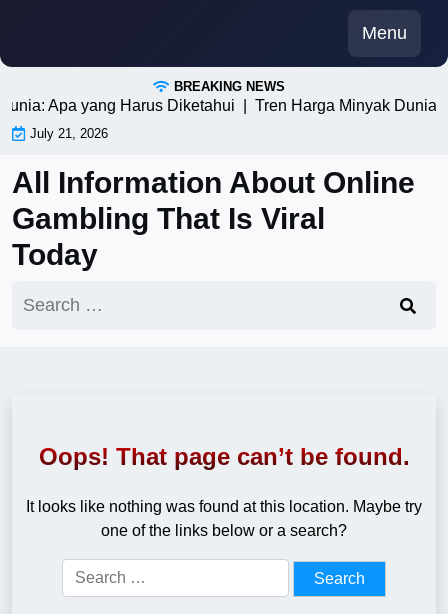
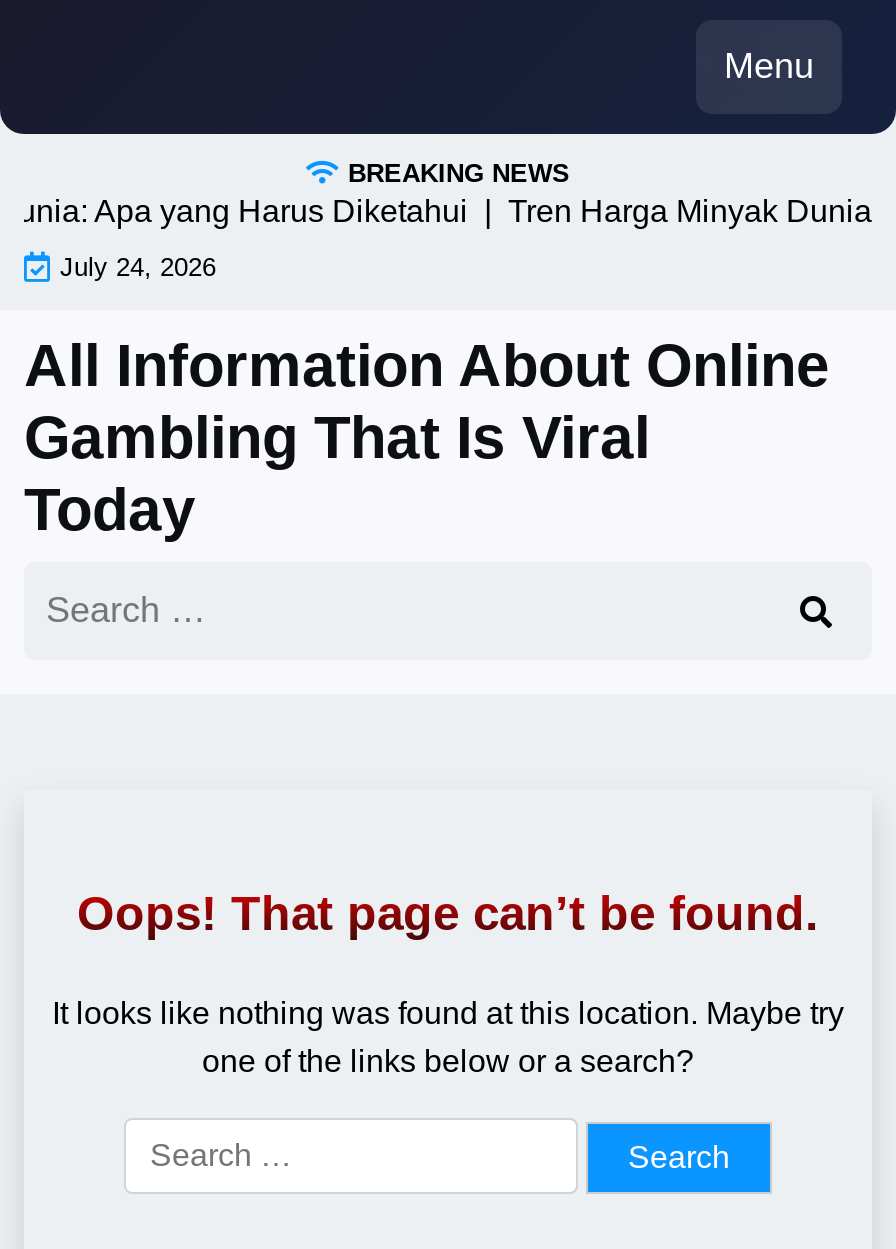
- July 21, 2026
+ July 24, 2026
